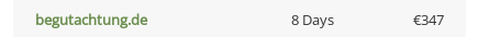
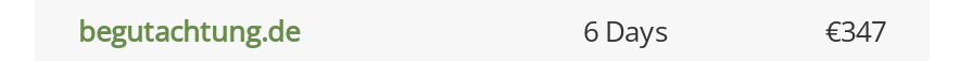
- 8 Days
+ 6 Days
